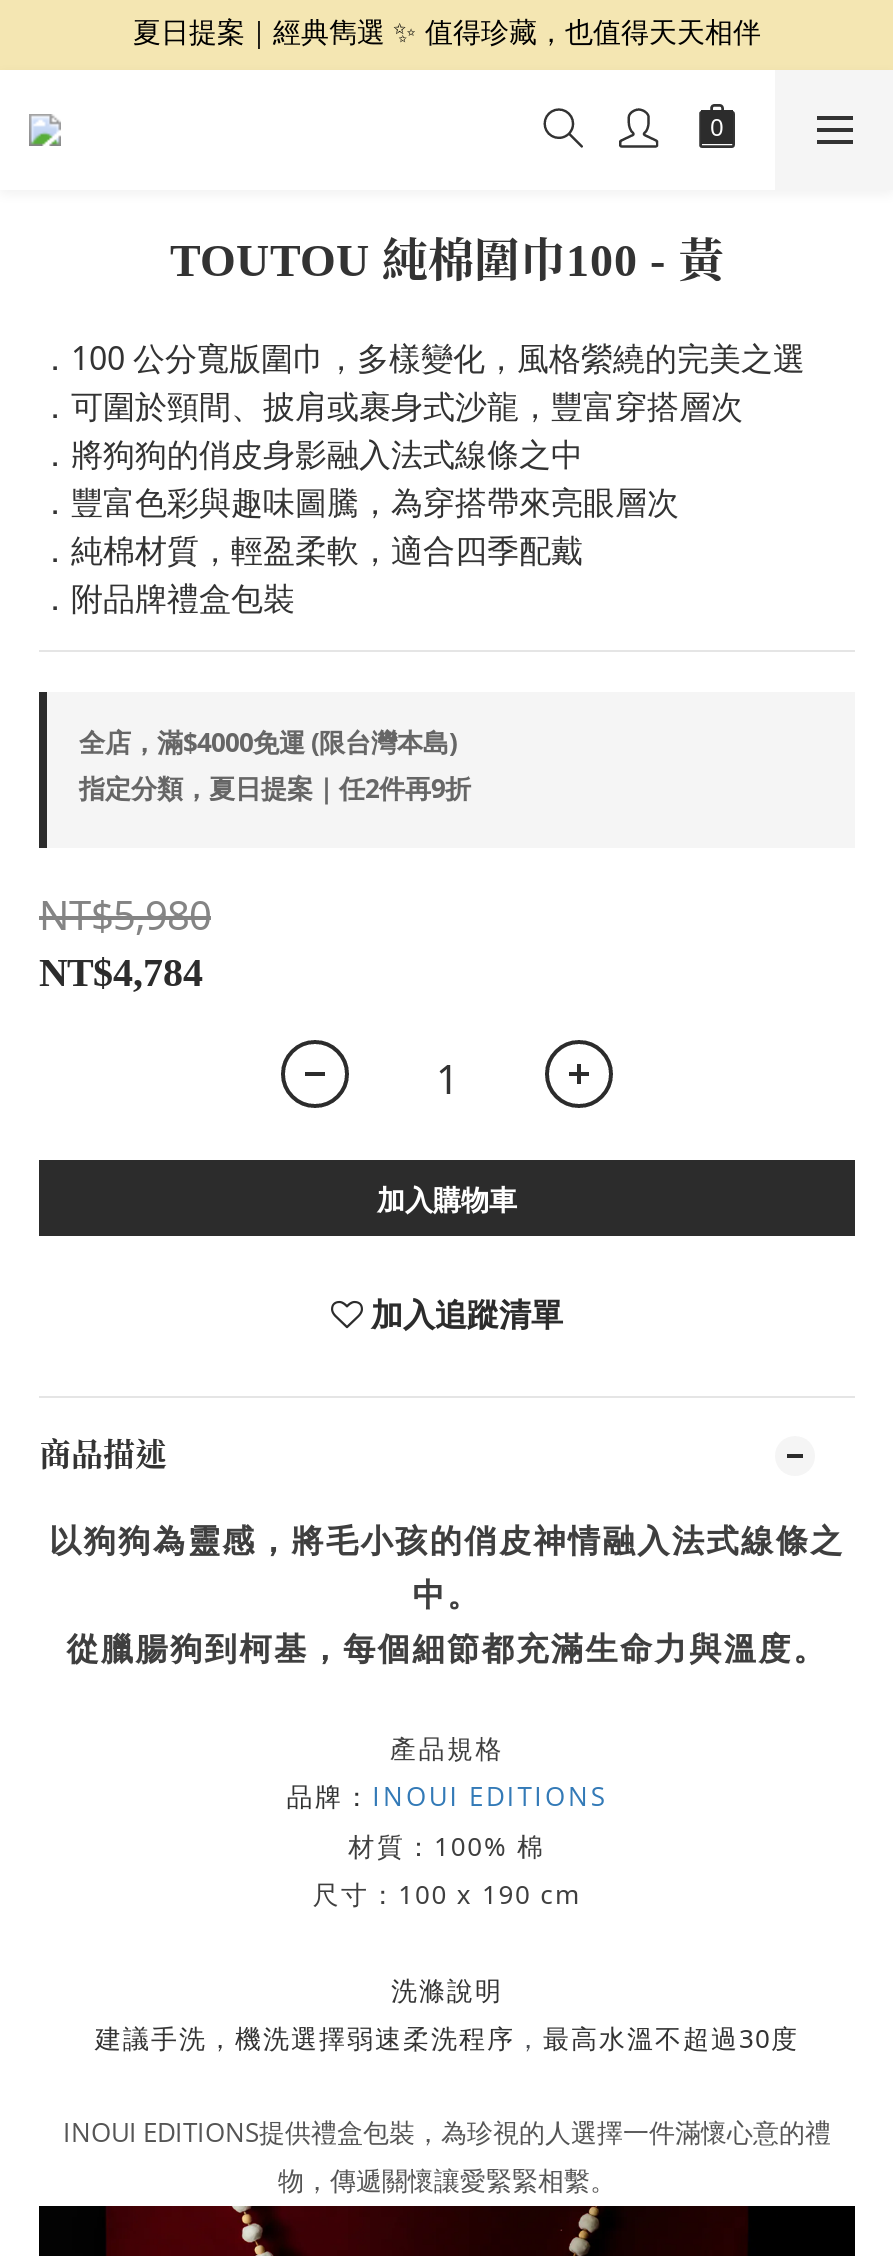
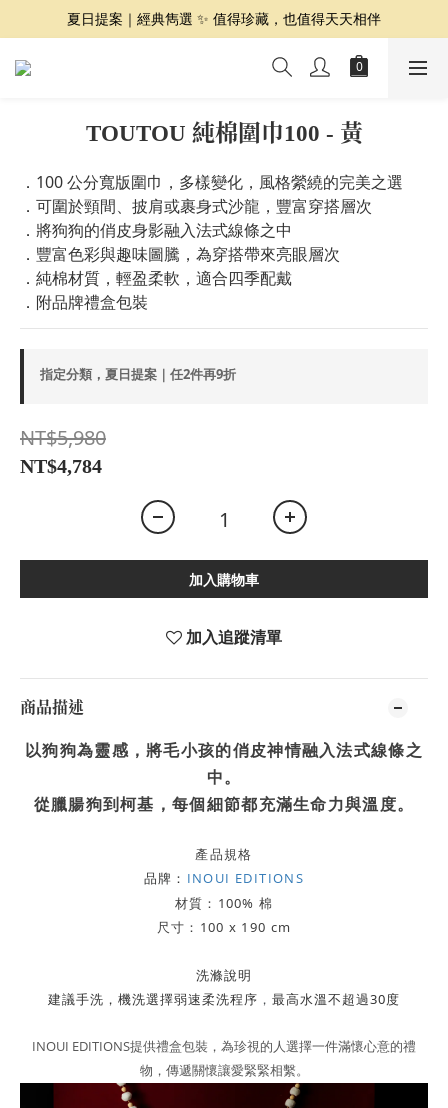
- 全店，滿$4000免運 (限台灣本島)
